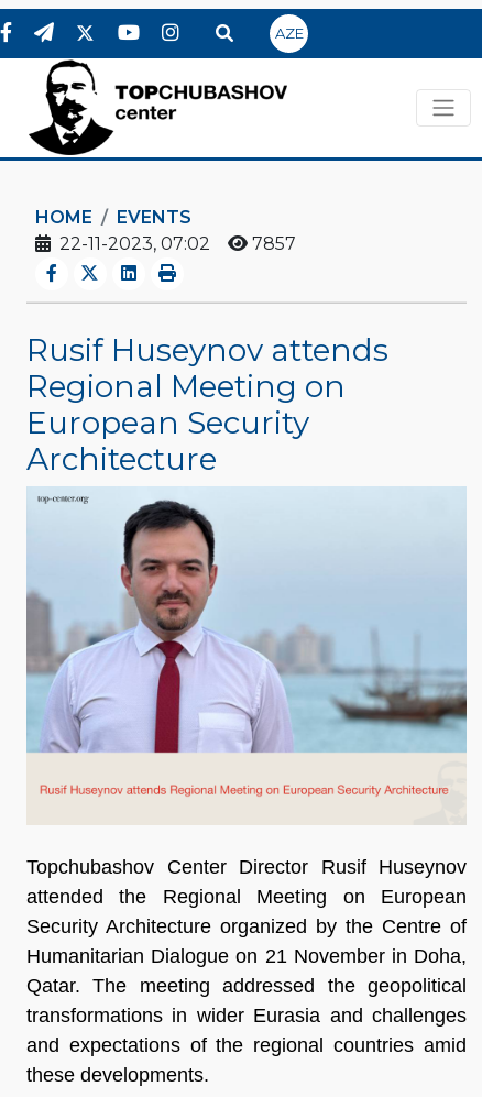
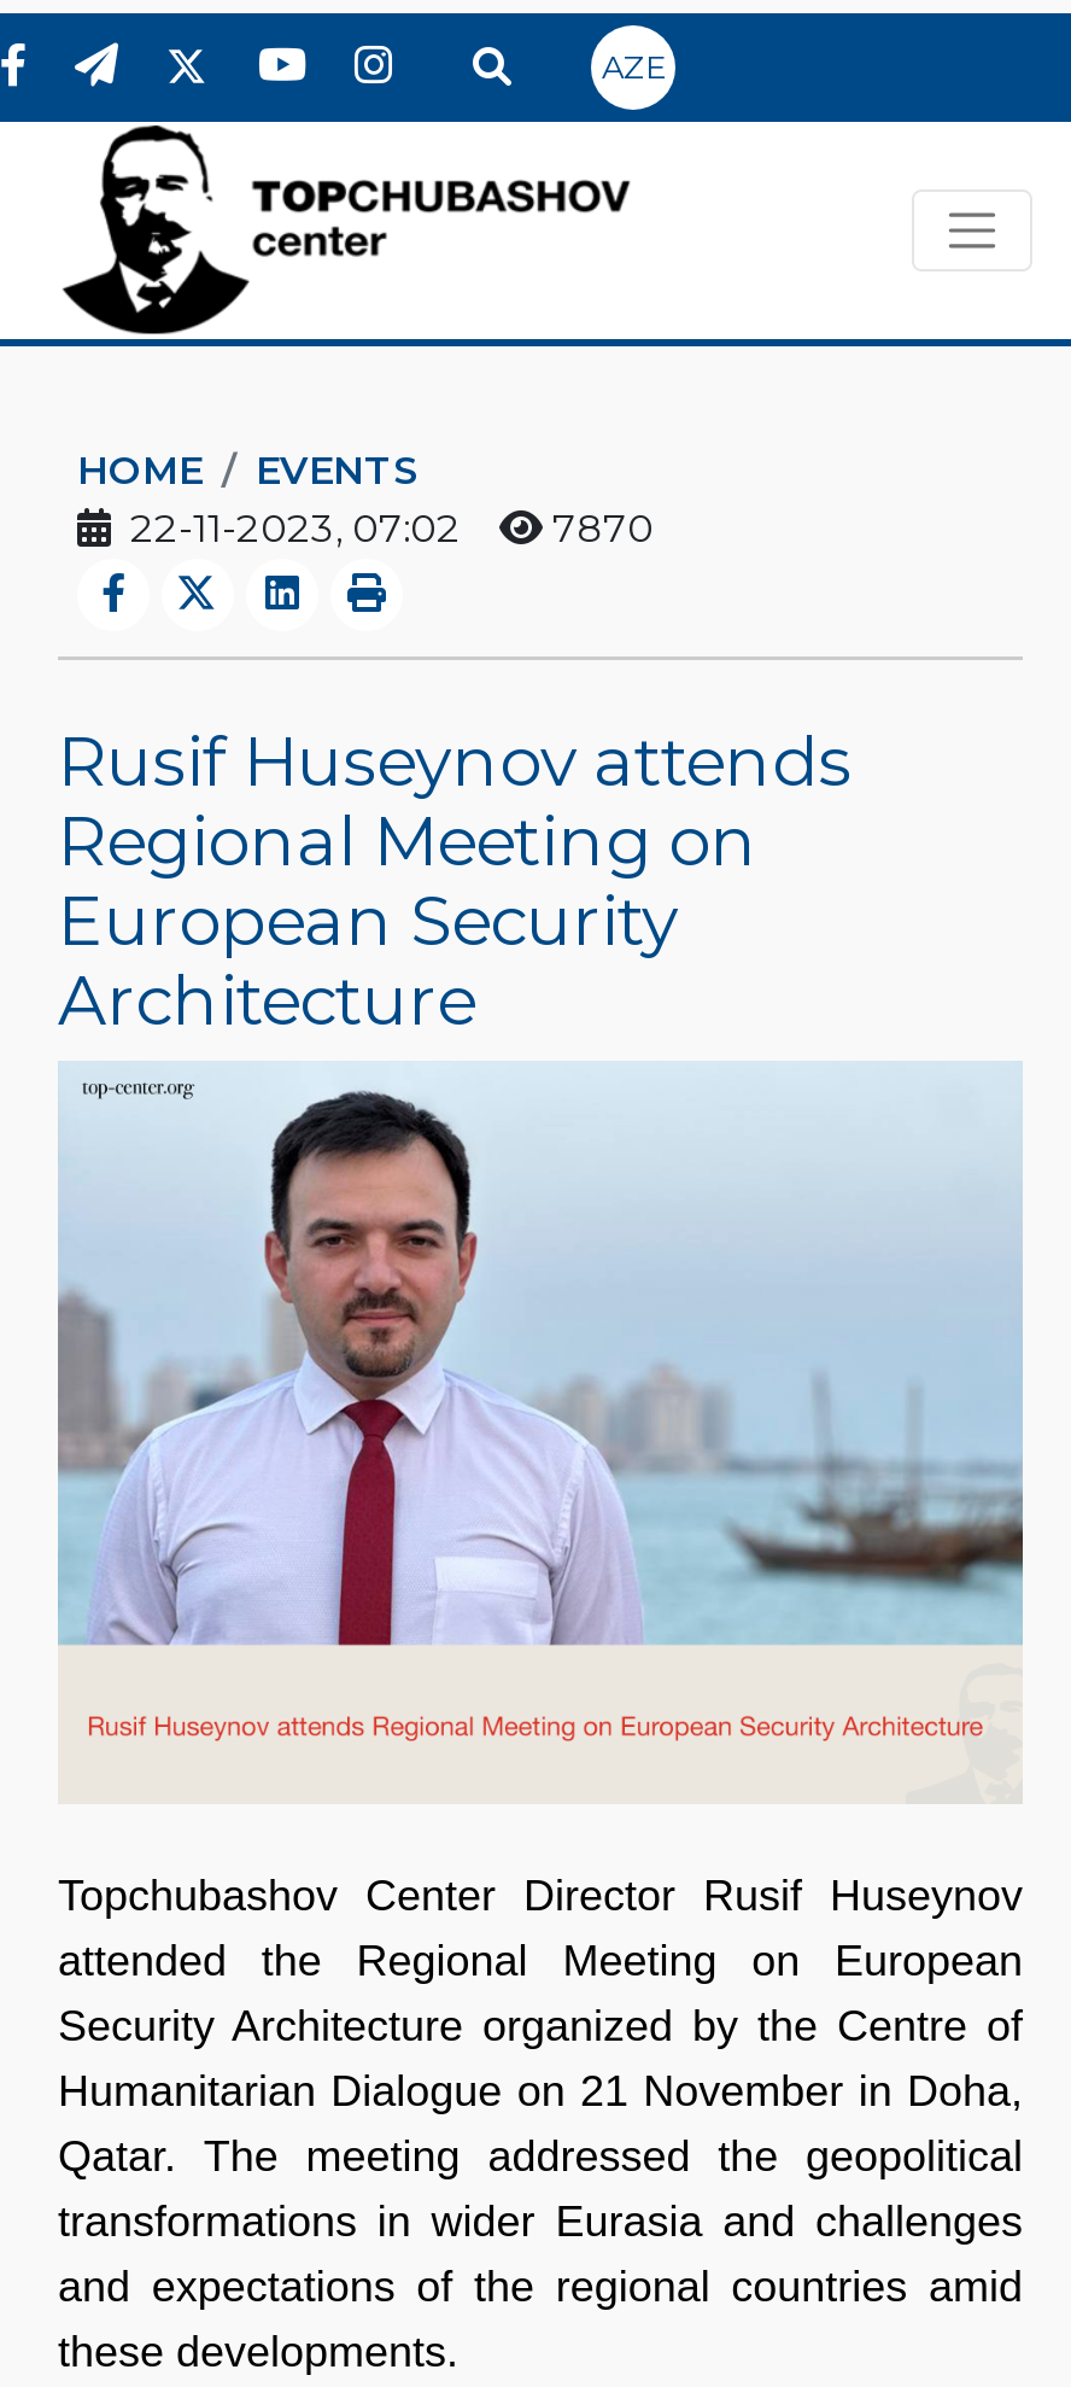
- 22-11-2023, 07:02 7857
+ 22-11-2023, 07:02 7870
